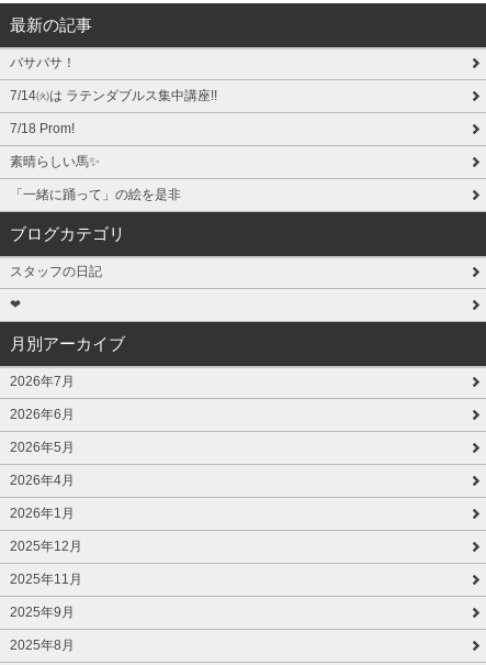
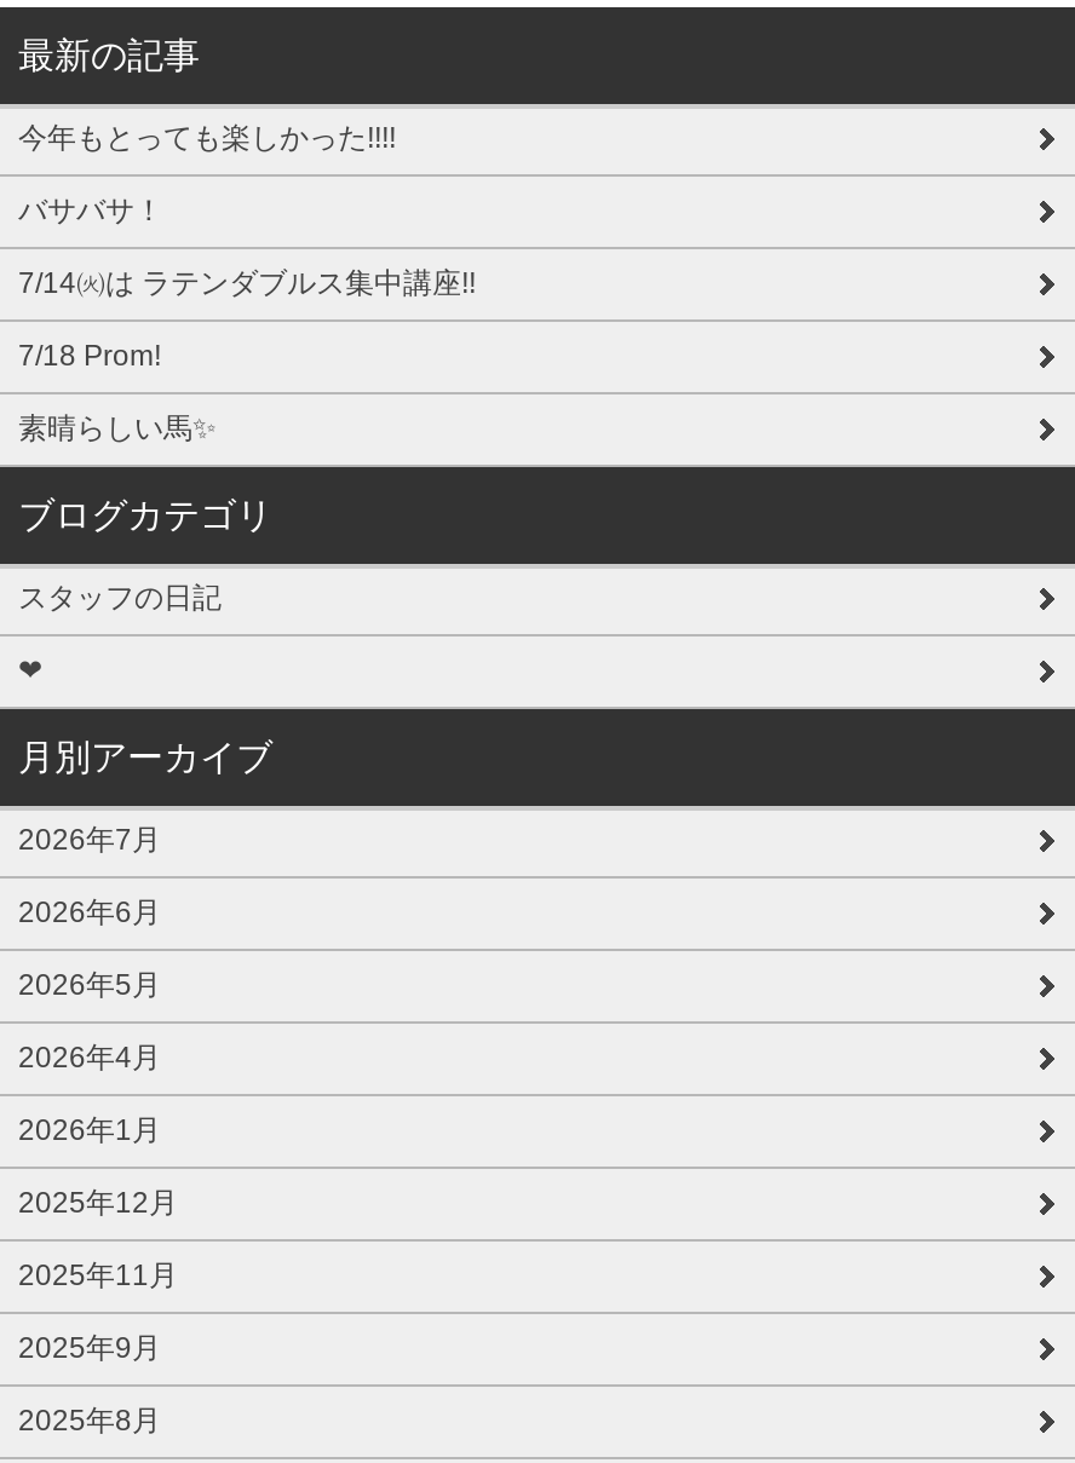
+ 今年もとっても楽しかった!!!!

moved down: バサバサ！ | 7/14㈫は ラテンダブルス集中講座!! | 7/18 Prom!

- 「一緒に踊って」の絵を是非
